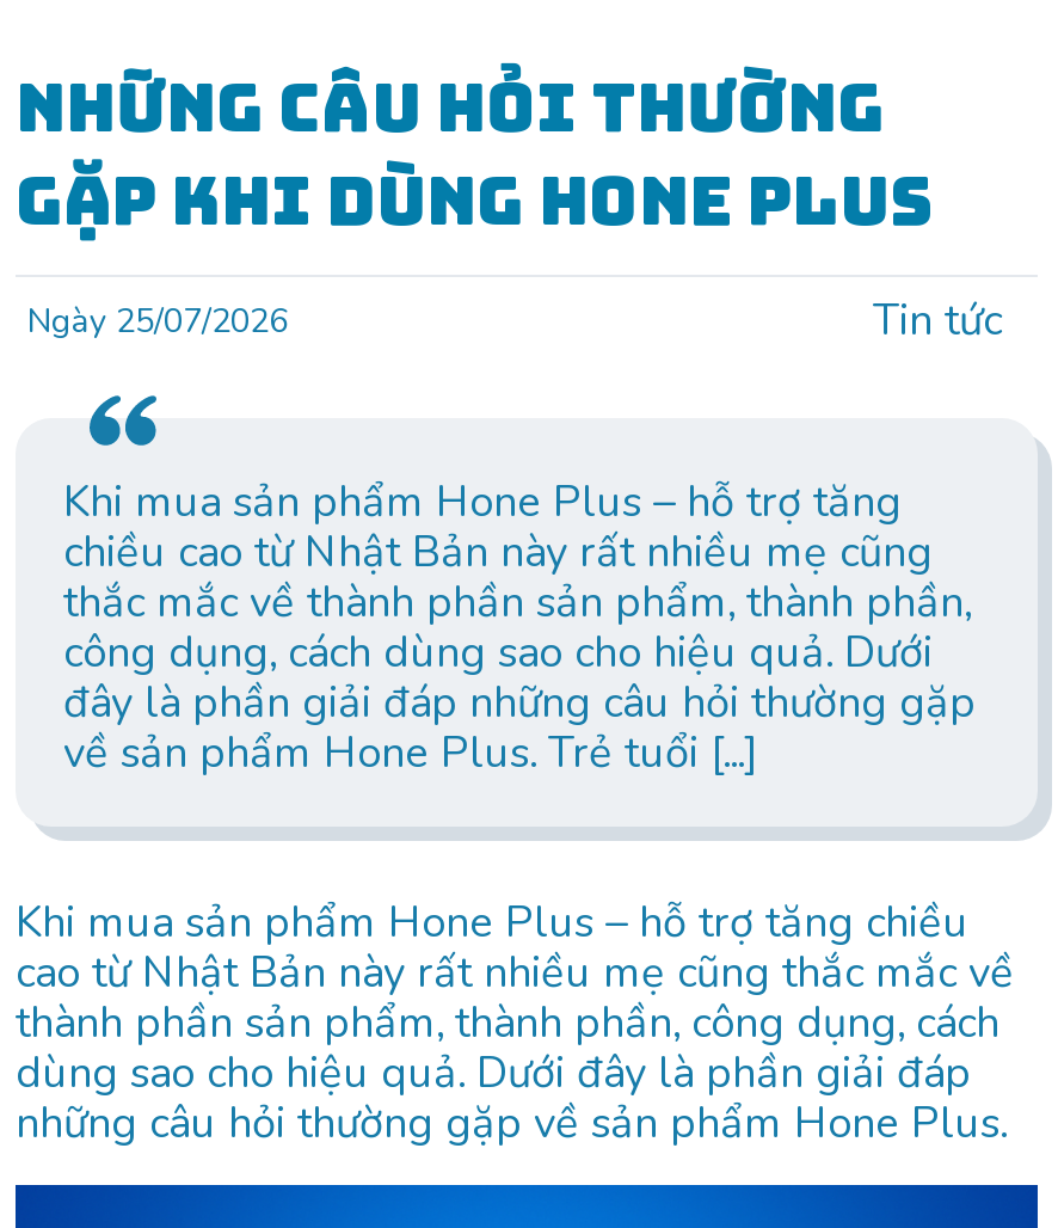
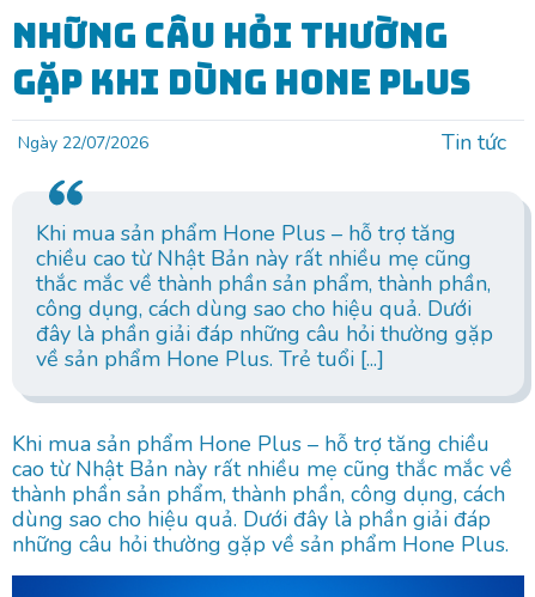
- Ngày 25/07/2026
+ Ngày 22/07/2026
